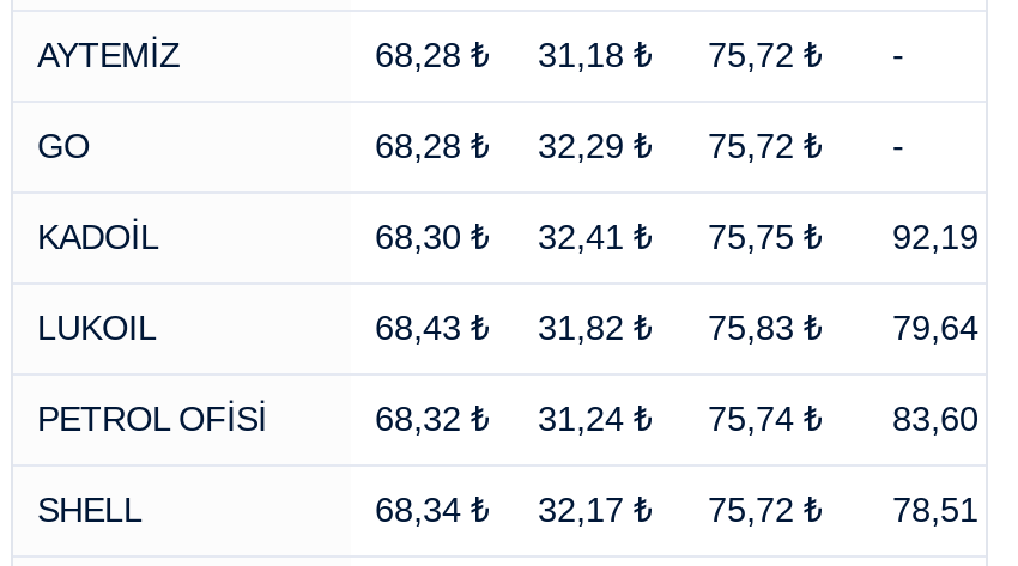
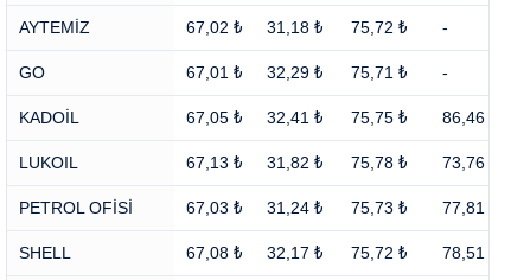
- 68,28 ₺
+ 67,02 ₺

- 68,28 ₺
+ 67,01 ₺

- 75,72 ₺
+ 75,71 ₺

- 68,30 ₺
+ 67,05 ₺

- 92,19 ₺
+ 86,46 ₺

- 68,43 ₺
+ 67,13 ₺

- 75,83 ₺
+ 75,78 ₺

- 79,64 ₺
+ 73,76 ₺

- 68,32 ₺
+ 67,03 ₺

- 75,74 ₺
+ 75,73 ₺

- 83,60 ₺
+ 77,81 ₺

- 68,34 ₺ 32,17 ₺ 75,72 ₺ 78,51 ₺
+ 67,08 ₺ 32,17 ₺ 75,72 ₺ 78,51 ₺
